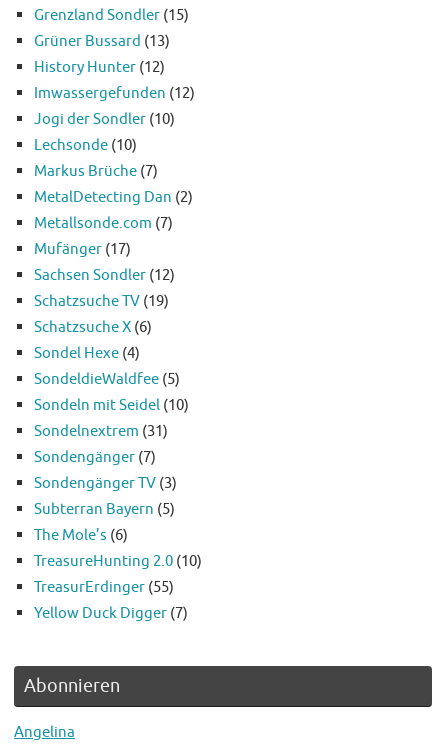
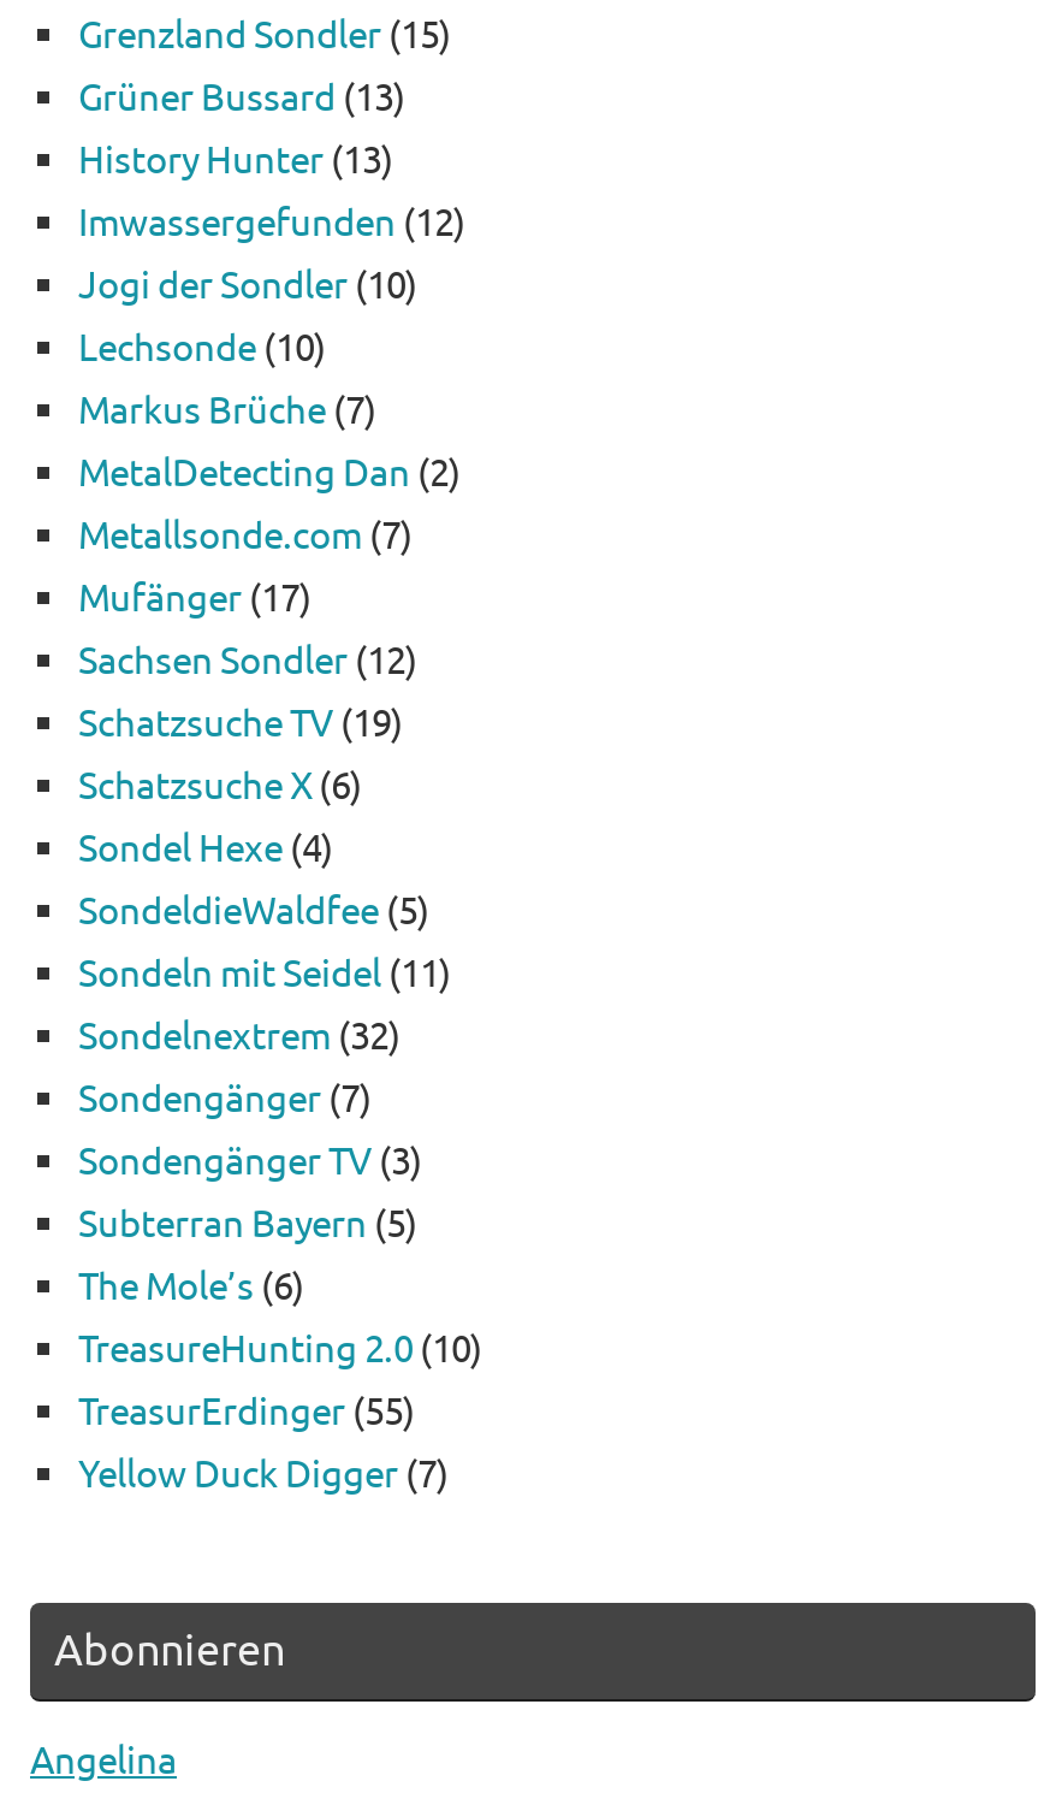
- History Hunter (12)
+ History Hunter (13)

- Sondeln mit Seidel (10)
+ Sondeln mit Seidel (11)

- Sondelnextrem (31)
+ Sondelnextrem (32)
